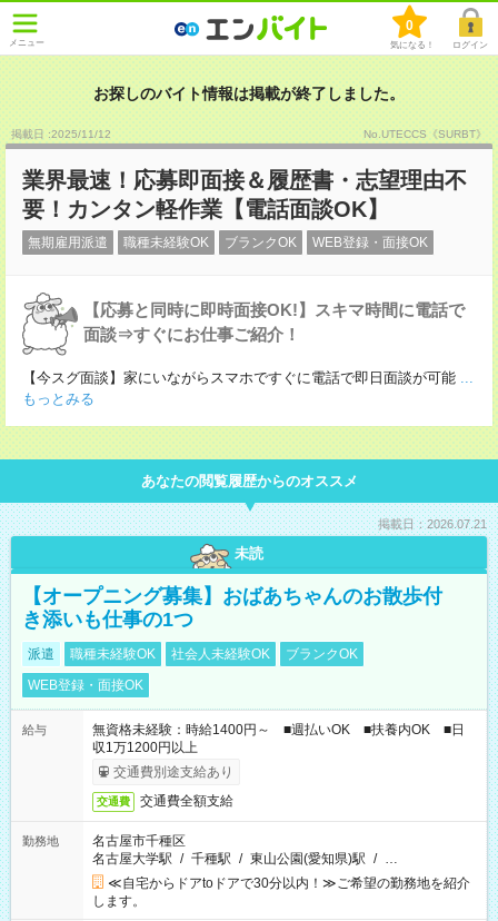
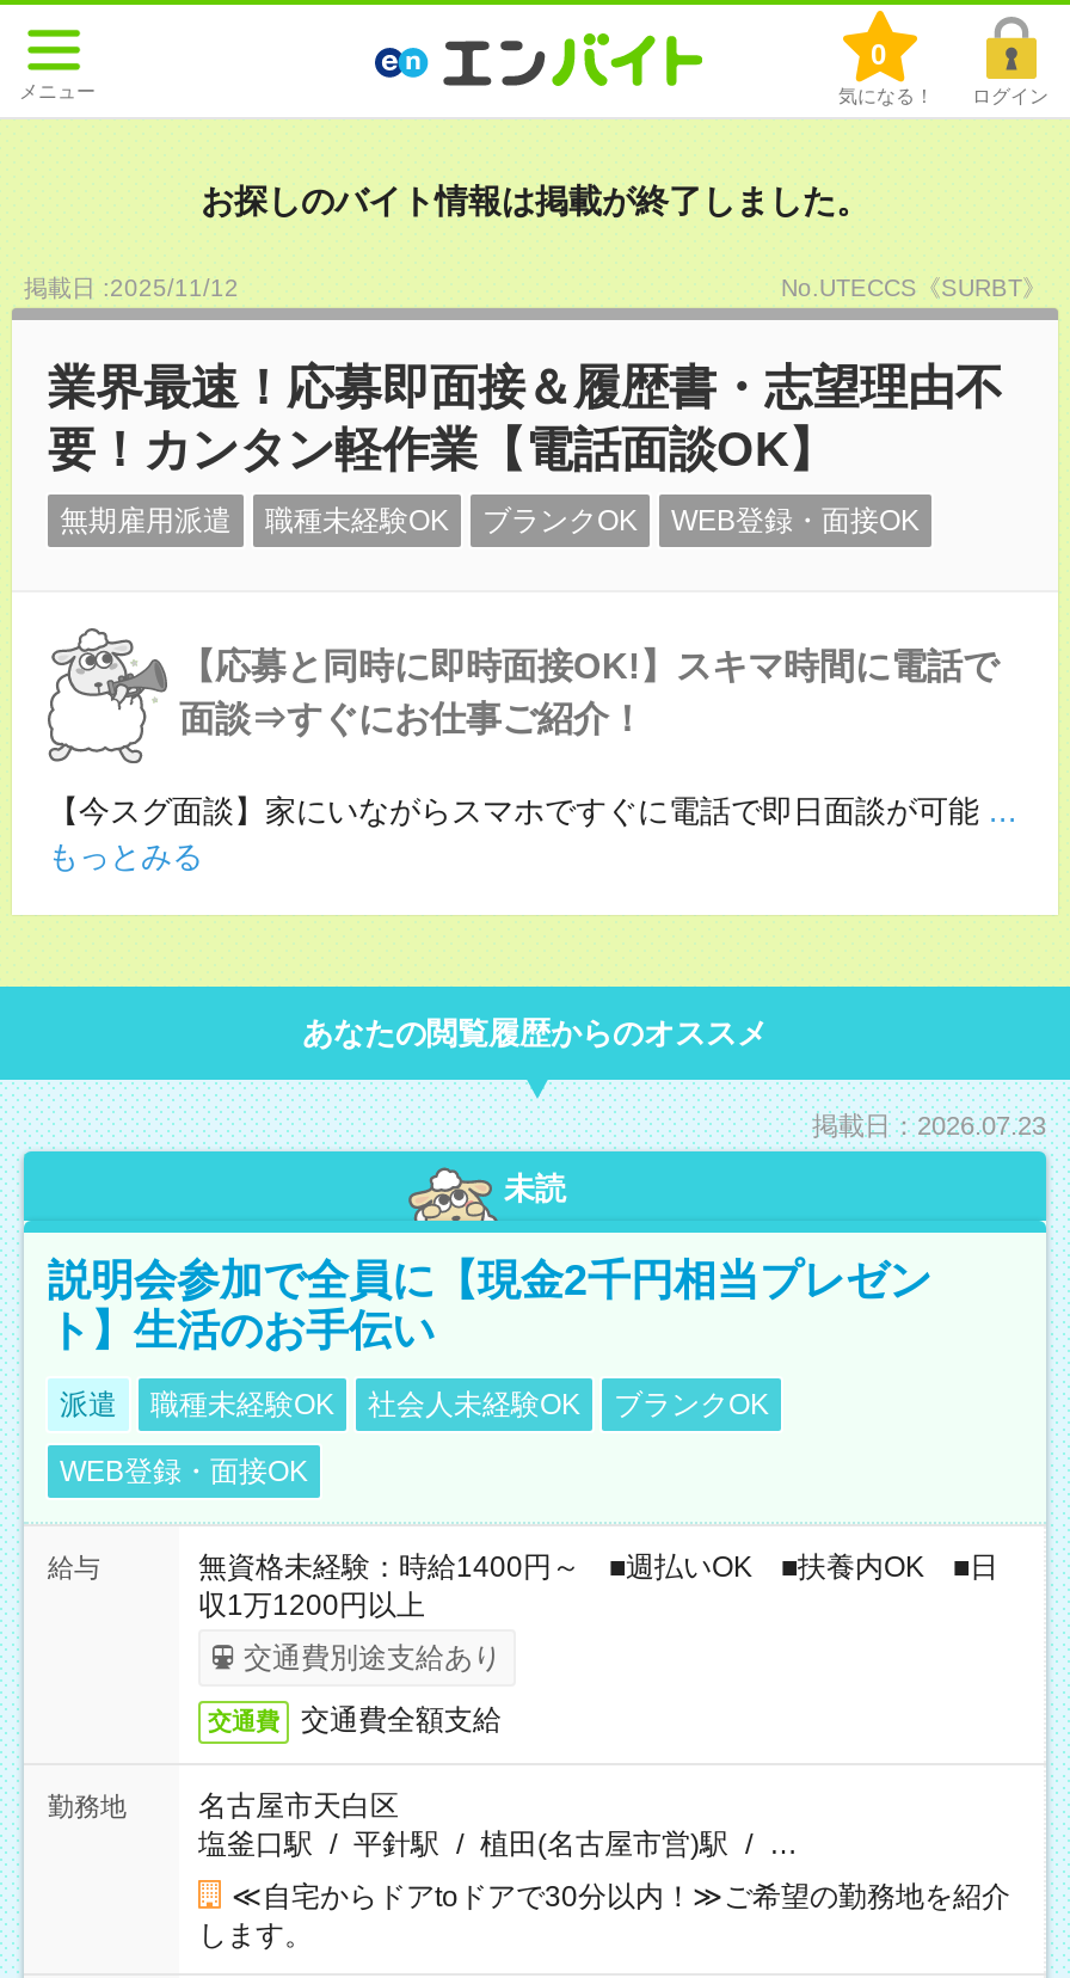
- 掲載日：2026.07.21
+ 掲載日：2026.07.23

- 【オープニング募集】おばあちゃんのお散歩付
- き添いも仕事の1つ
+ 説明会参加で全員に【現金2千円相当プレゼン
+ ト】生活のお手伝い

- 名古屋市千種区
- 名古屋大学駅 / 千種駅 / 東山公園(愛知県)駅 / …
+ 名古屋市天白区
+ 塩釜口駅 / 平針駅 / 植田(名古屋市営)駅 / …
